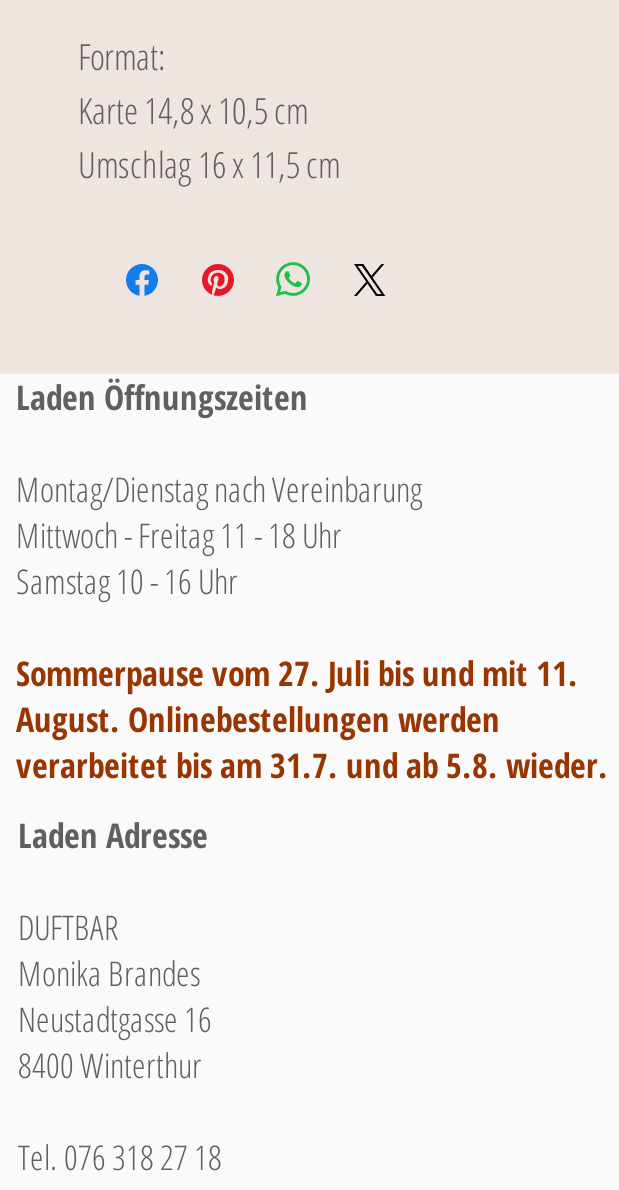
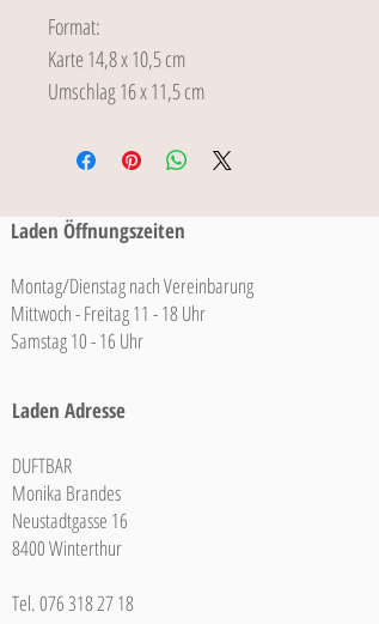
- Sommerpause vom 27. Juli bis und mit 11.
- August. Onlinebestellungen werden
- verarbeitet bis am 31.7. und ab 5.8. wieder.
